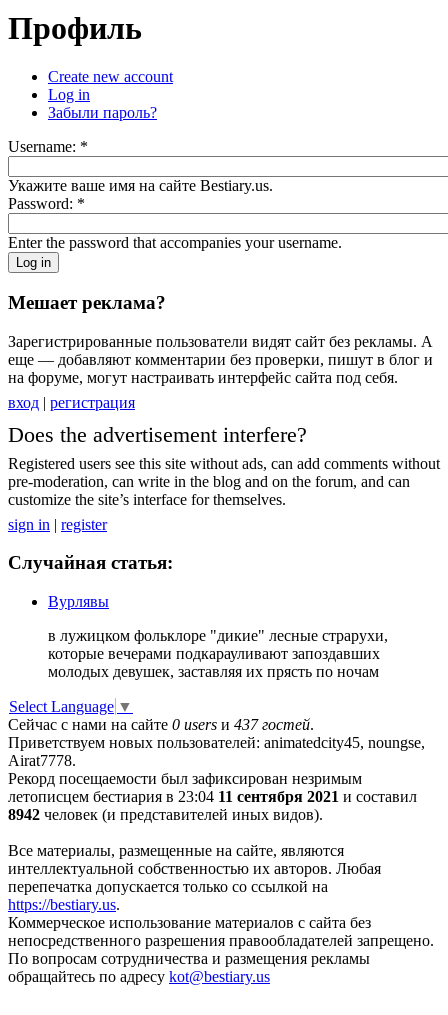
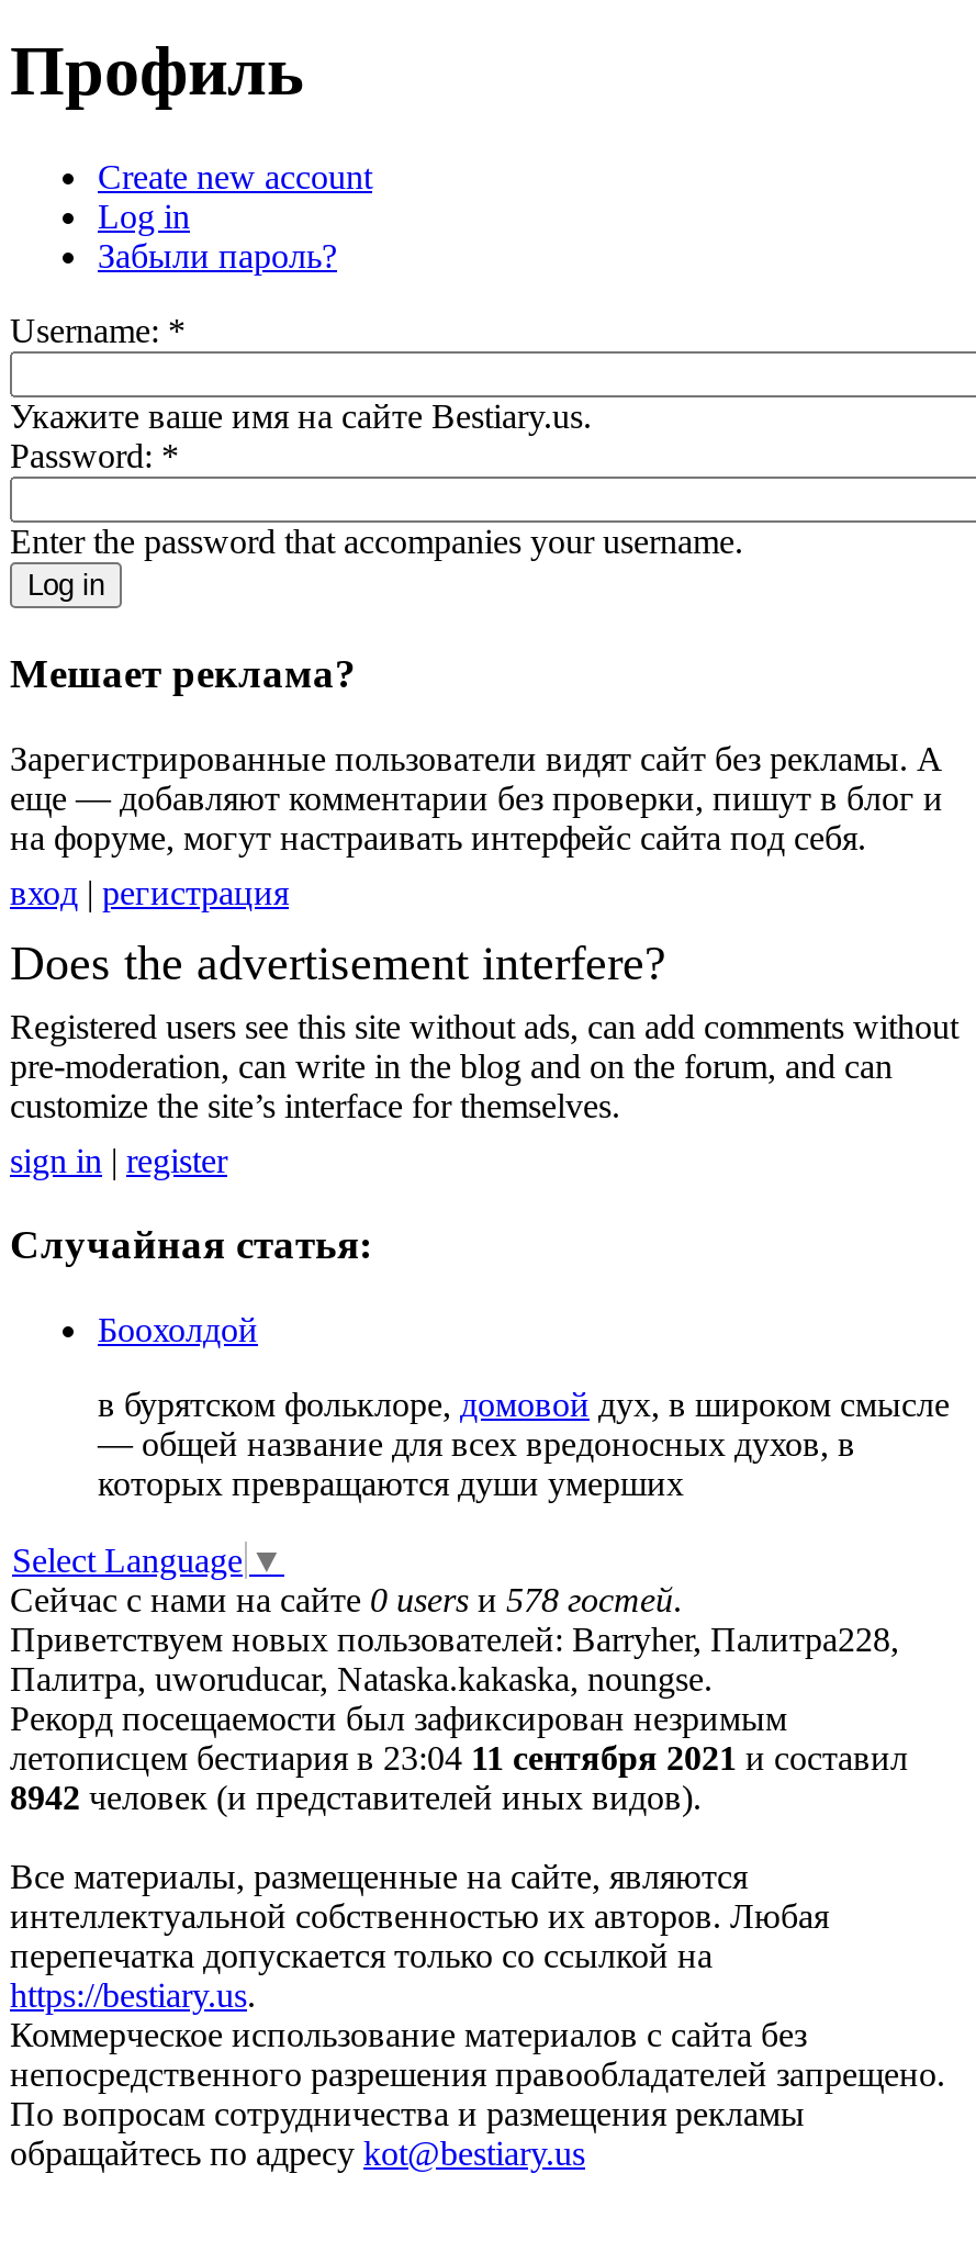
- Вурлявы
+ Боохолдой

- в лужицком фольклоре "дикие" лесные страрухи,
- которые вечерами подкарауливают запоздавших
- молодых девушек, заставляя их прясть по ночам
+ в бурятском фольклоре, домовой дух, в широком смысле
+ — общей название для всех вредоносных духов, в
+ которых превращаются души умерших

- Сейчас с нами на сайте 0 users и 437 гостей.
- Приветствуем новых пользователей: animatedcity45, noungse,
- Airat7778.
+ Сейчас с нами на сайте 0 users и 578 гостей.
+ Приветствуем новых пользователей: Barryher, Палитра228,
+ Палитра, uworuducar, Nataska.kakaska, noungse.
